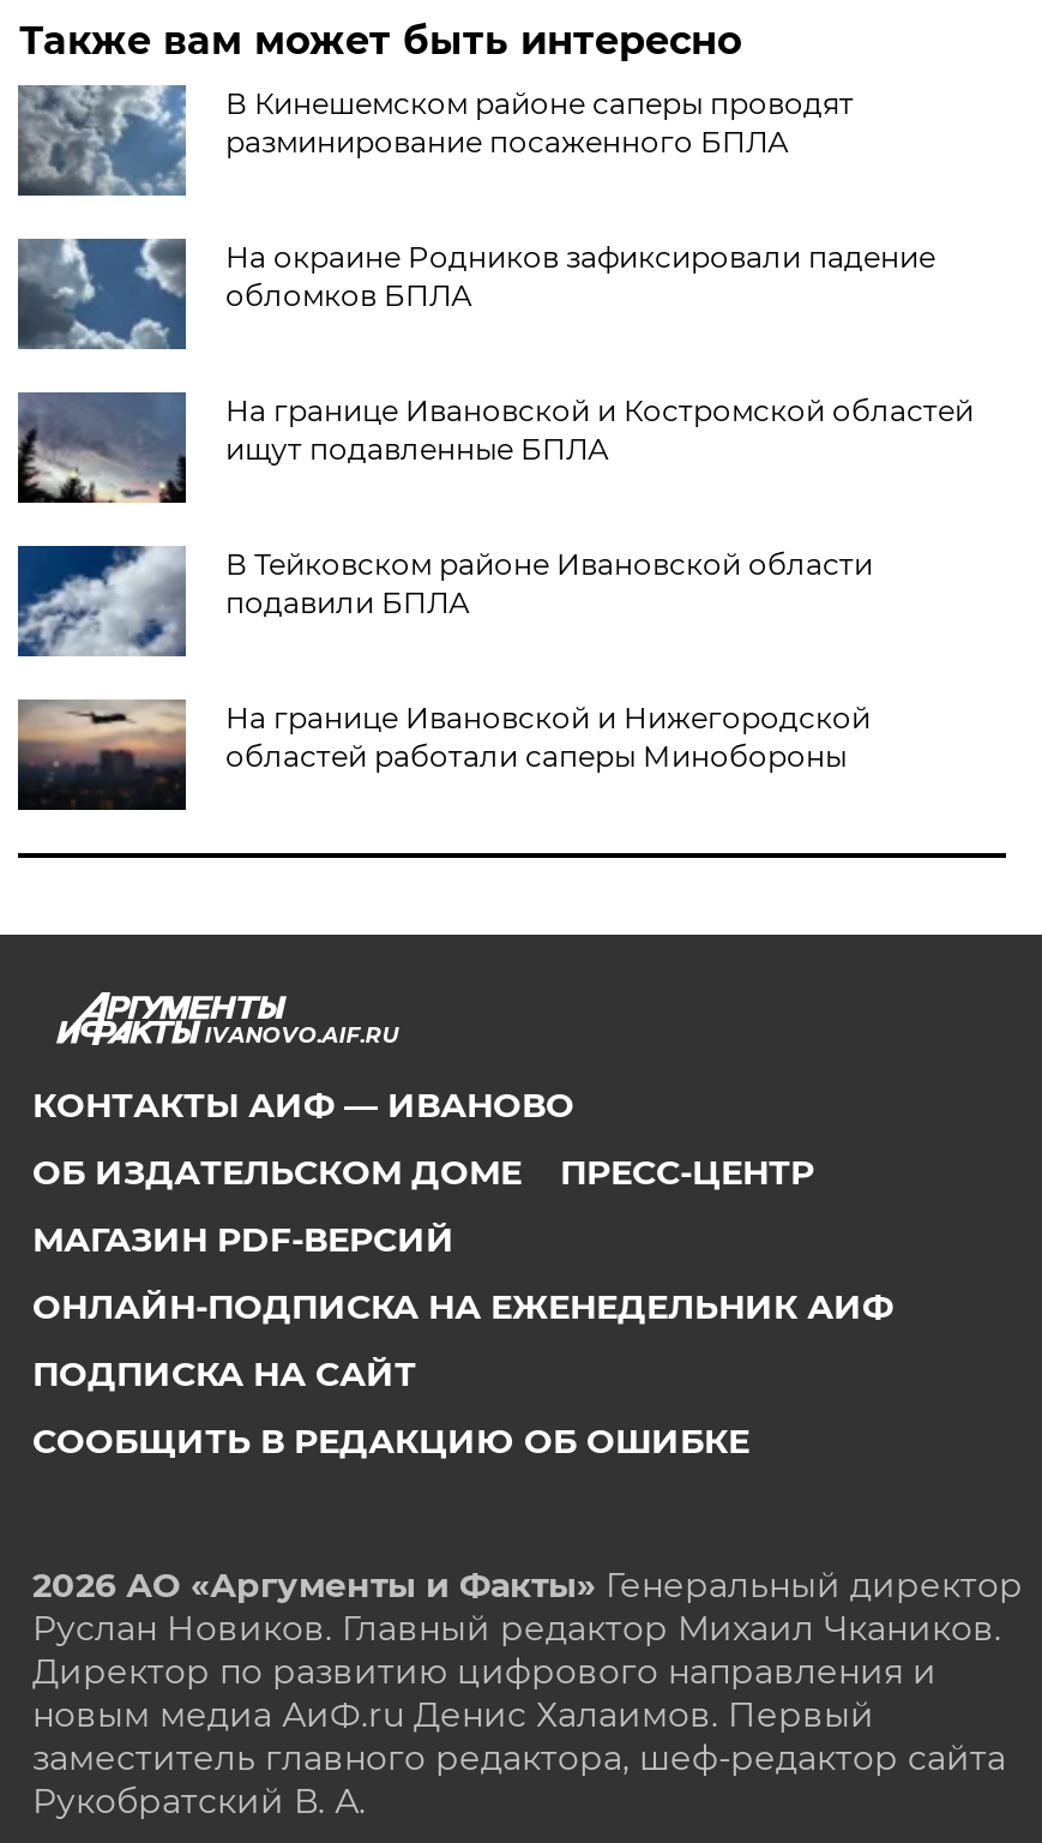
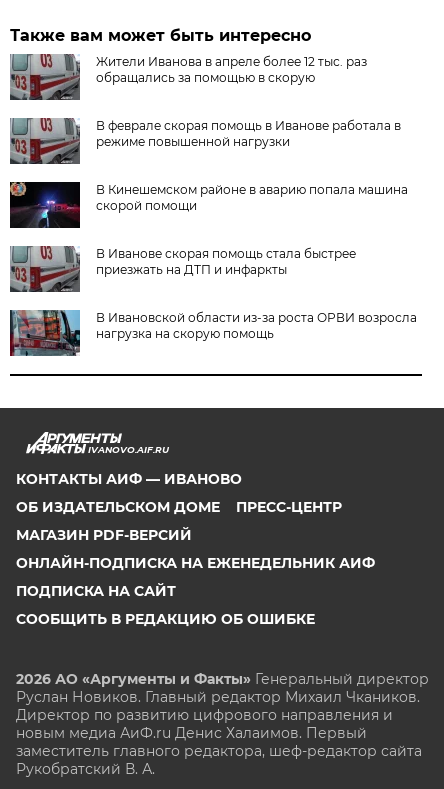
- [image]
- В Кинешемском районе саперы проводят
- разминирование посаженного БПЛА
+ [image]
+ Жители Иванова в апреле более 12 тыс. раз
+ обращались за помощью в скорую

- [image]
- На окраине Родников зафиксировали падение
- обломков БПЛА
+ [image]
+ В феврале скорая помощь в Иванове работала в
+ режиме повышенной нагрузки

- [image]
- На границе Ивановской и Костромской областей
- ищут подавленные БПЛА
+ [image]
+ В Кинешемском районе в аварию попала машина
+ скорой помощи

- [image]
- В Тейковском районе Ивановской области
- подавили БПЛА
+ [image]
+ В Иванове скорая помощь стала быстрее
+ приезжать на ДТП и инфаркты

- [image]
- На границе Ивановской и Нижегородской
- областей работали саперы Минобороны
+ [image]
+ В Ивановской области из-за роста ОРВИ возросла
+ нагрузка на скорую помощь
